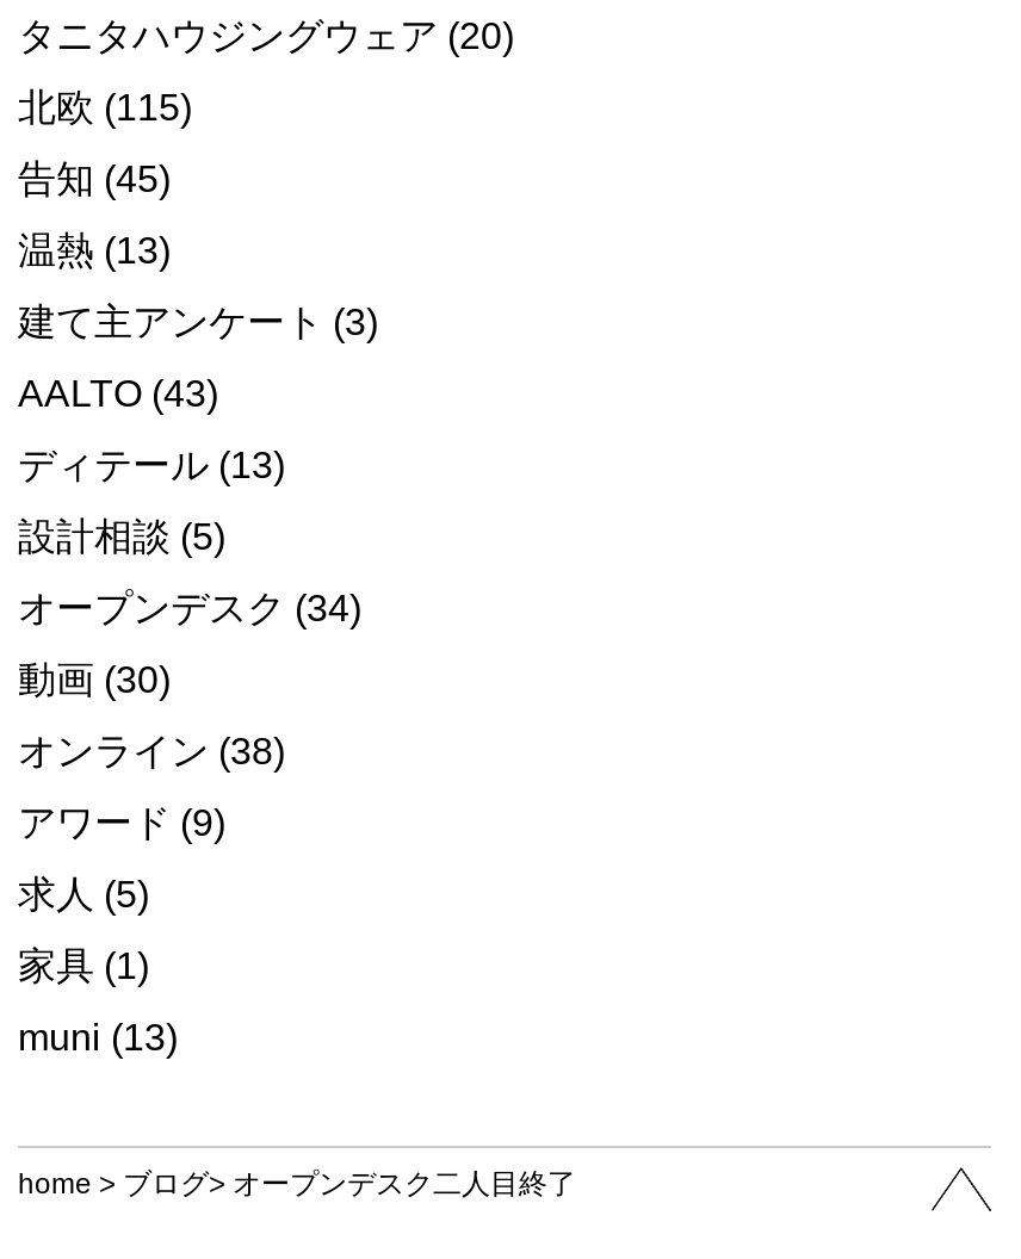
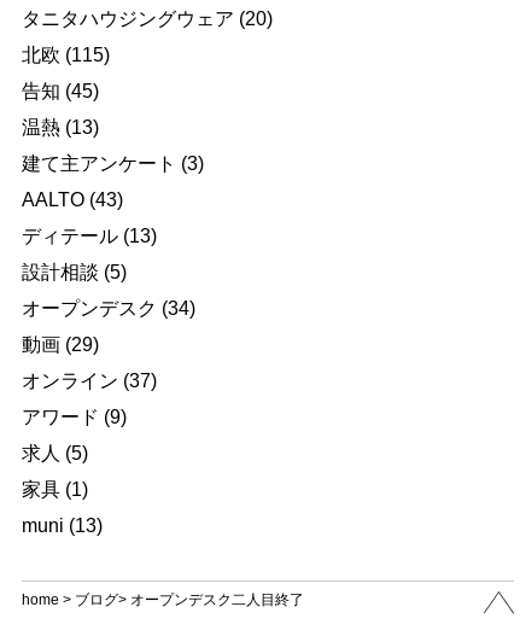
- 動画(30)
+ 動画(29)

- オンライン(38)
+ オンライン(37)
